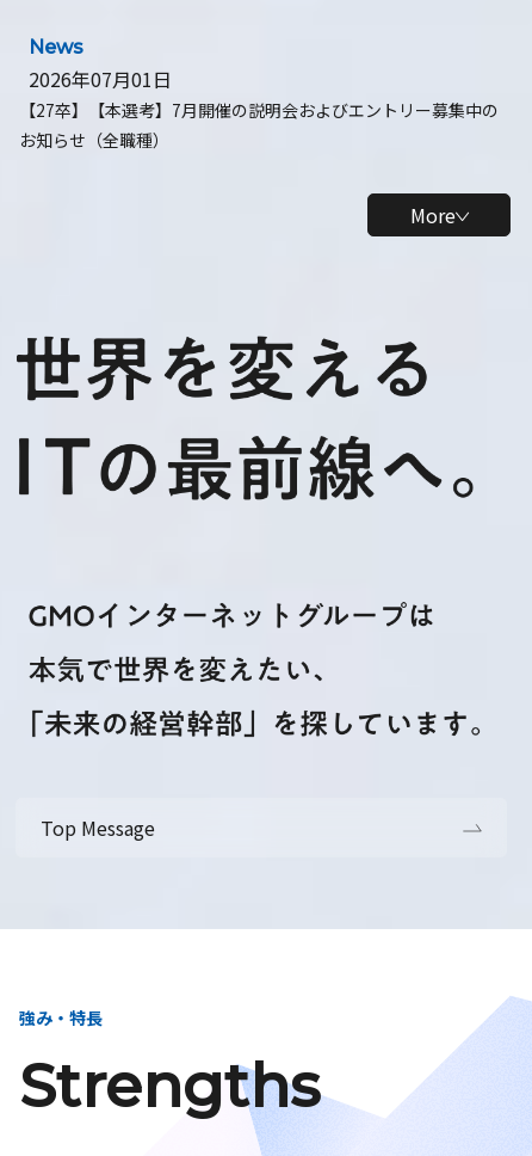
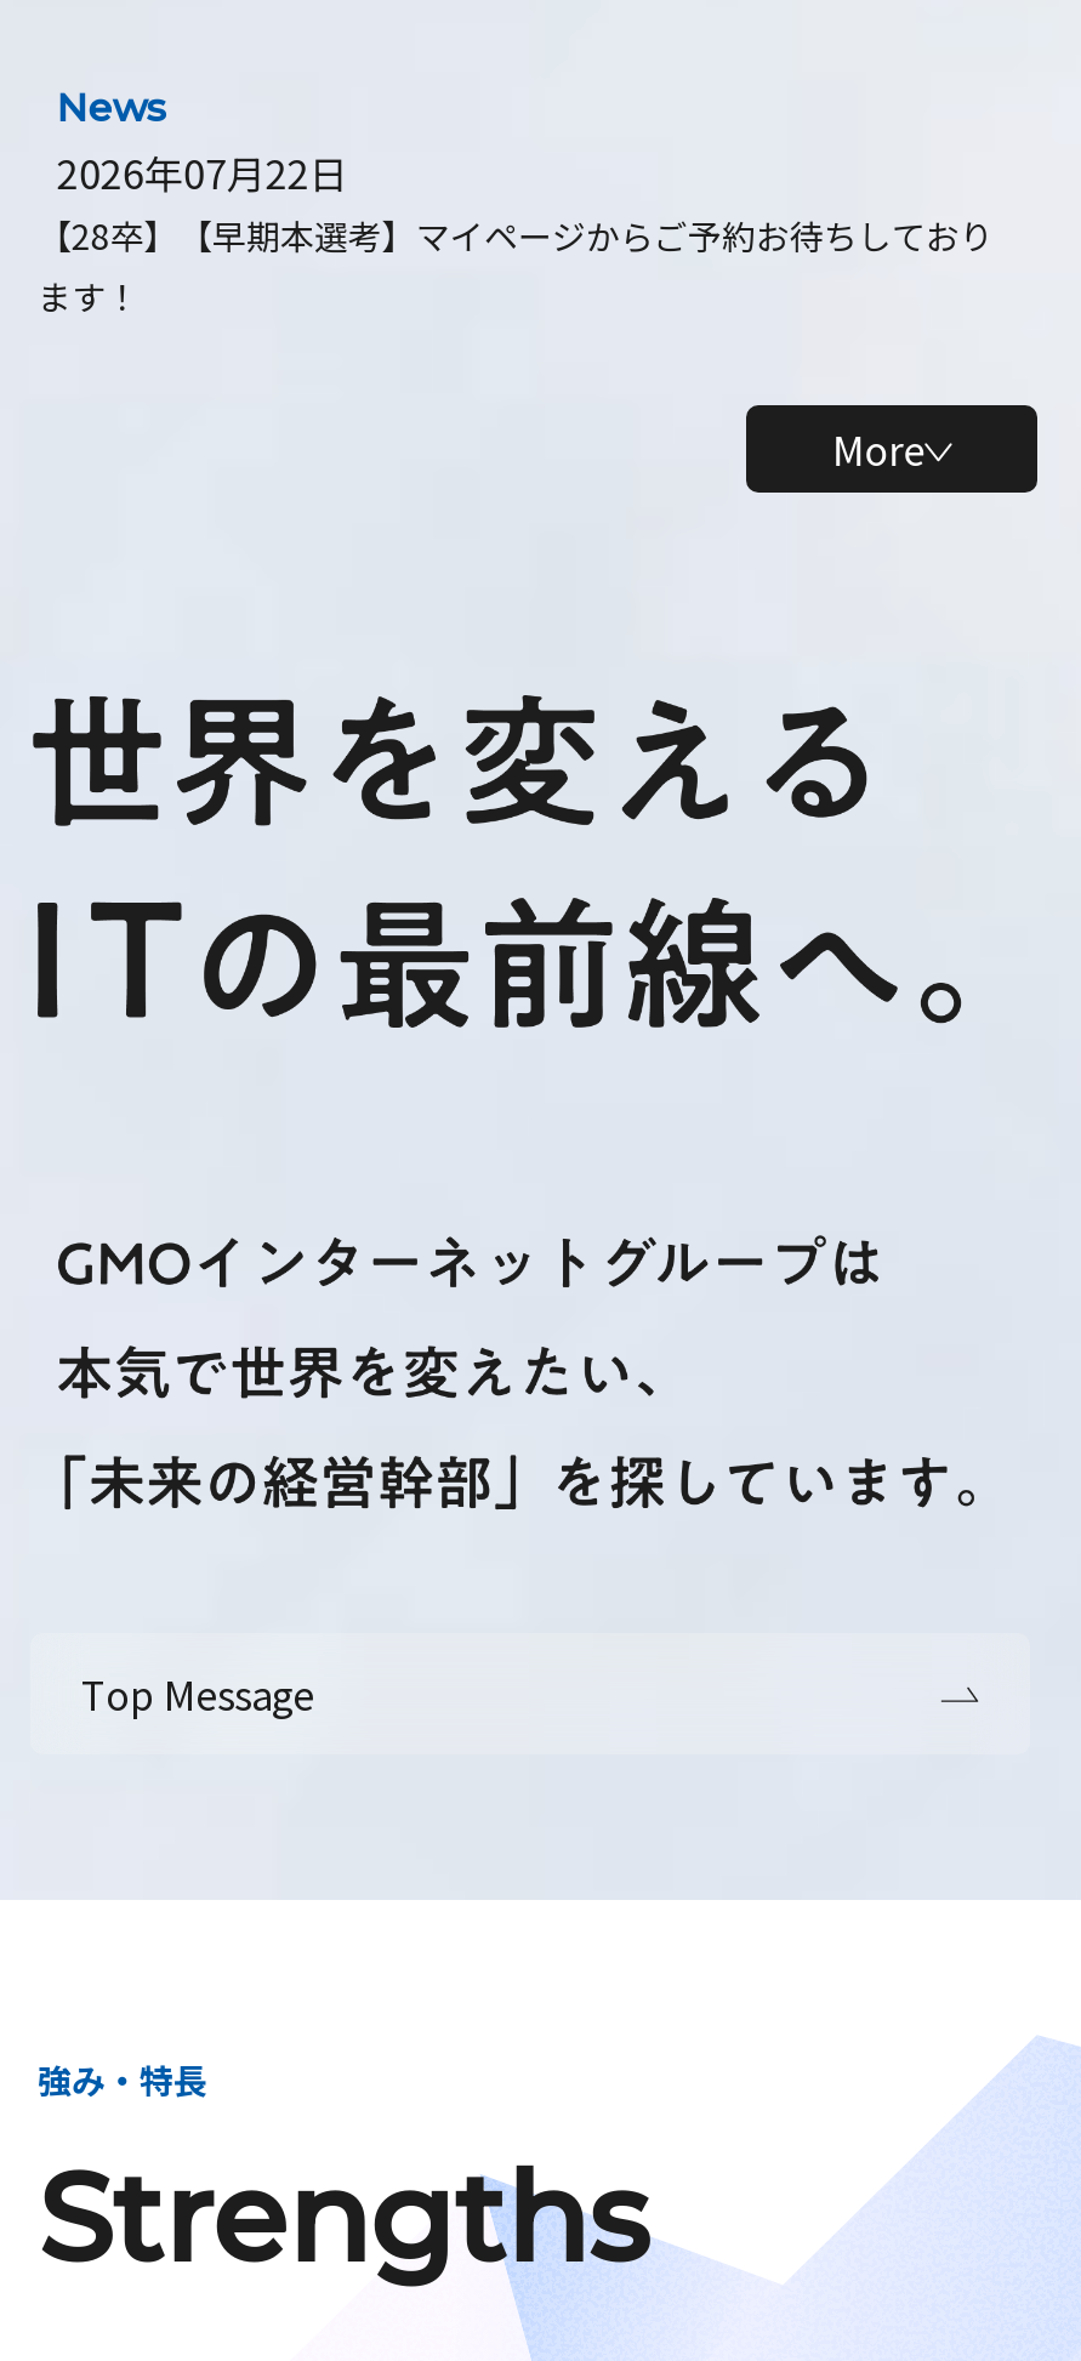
- 2026年07月01日
- 【27卒】【本選考】7月開催の説明会およびエントリー募集中の
- お知らせ（全職種）
+ 2026年07月22日
+ 【28卒】【早期本選考】マイページからご予約お待ちしており
+ ます！
